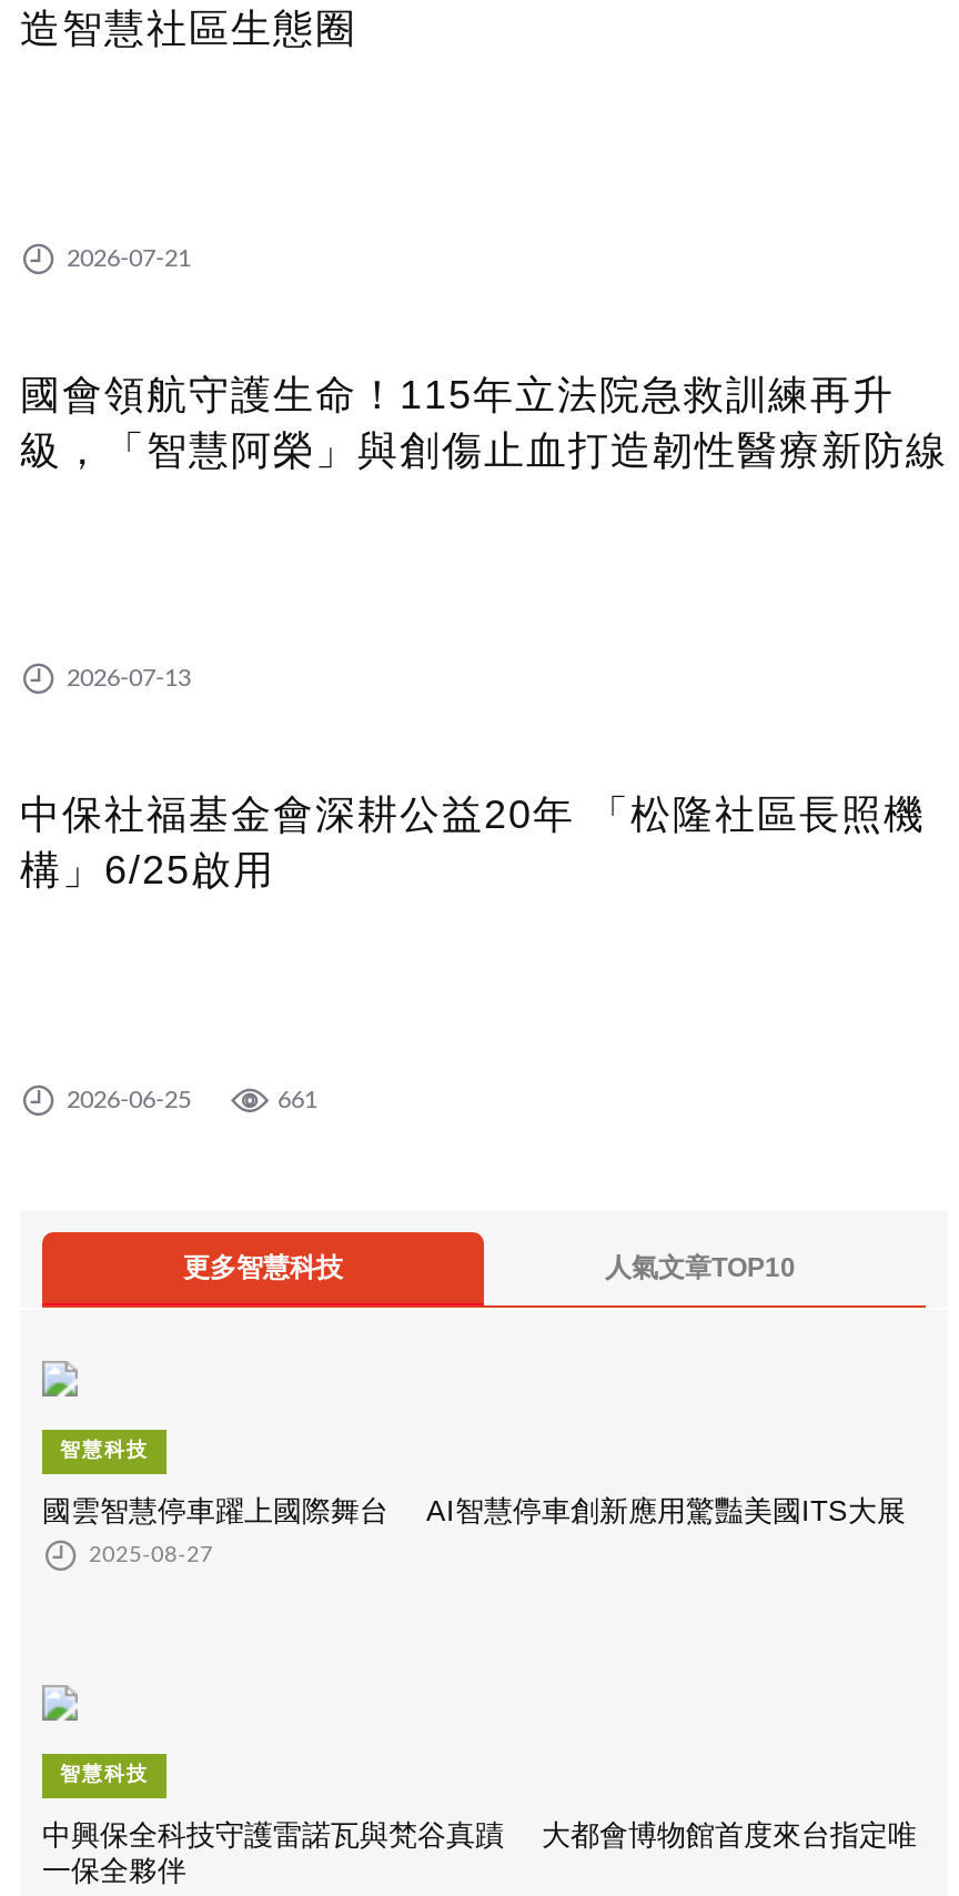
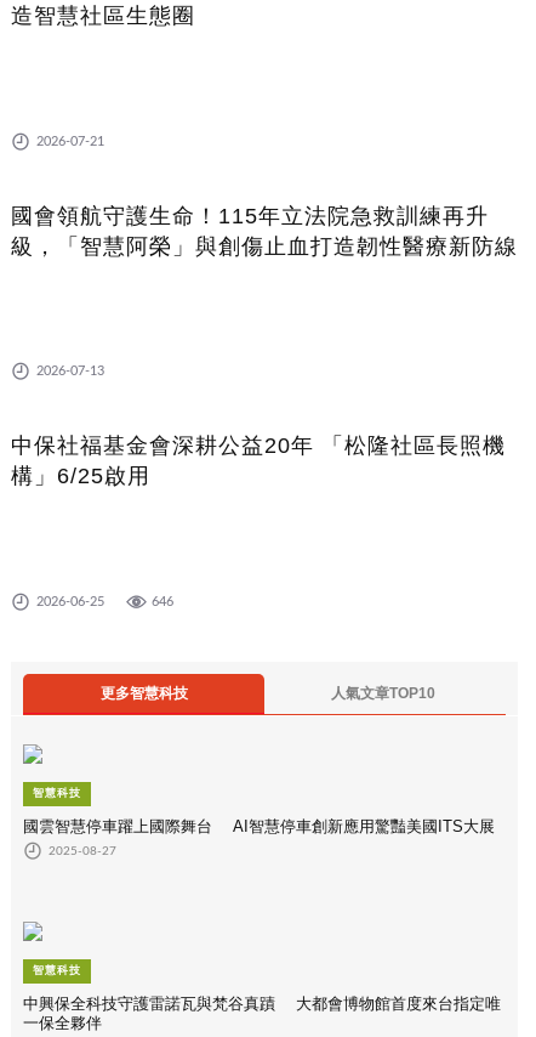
- 661
+ 646
